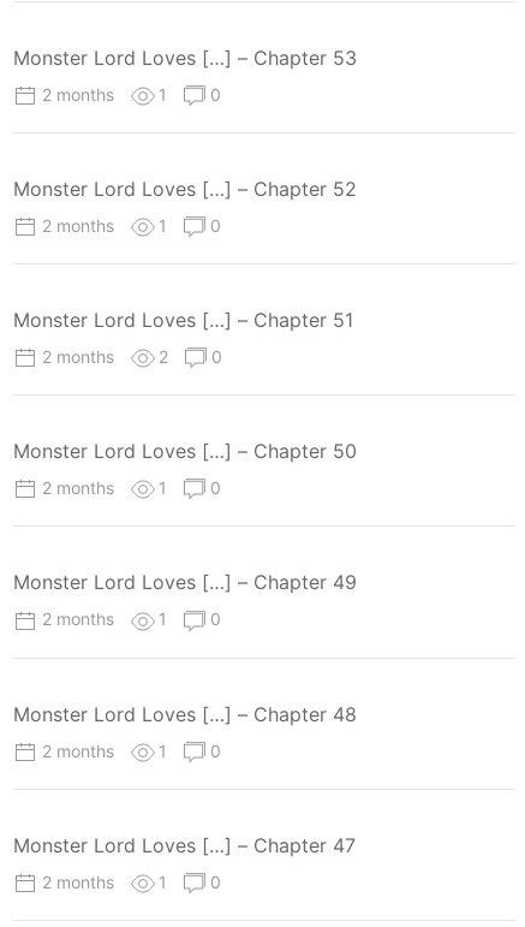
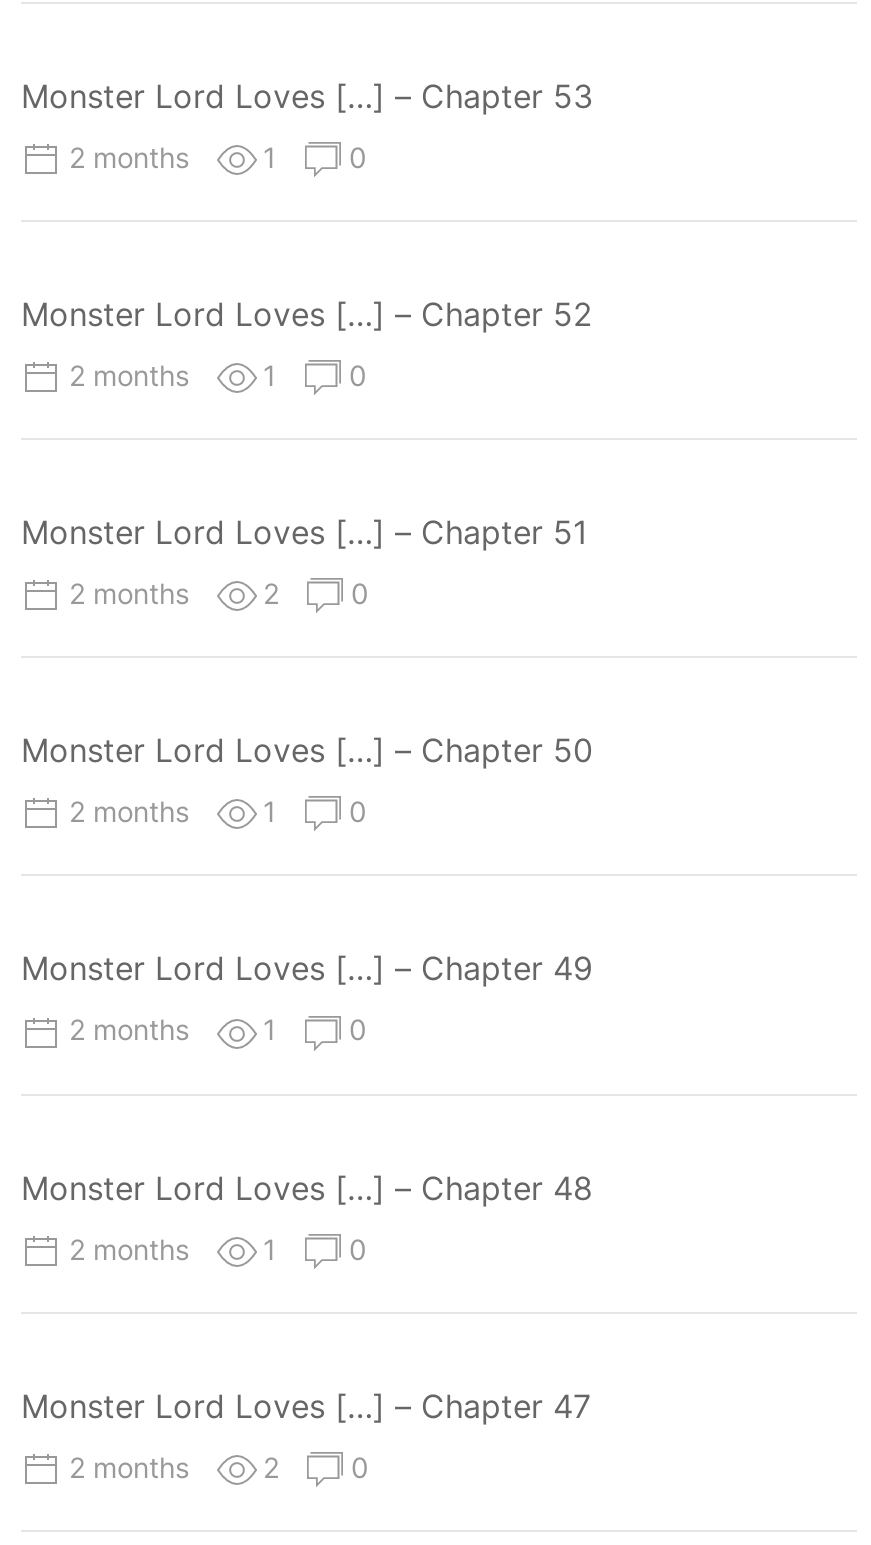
- 1
+ 2
